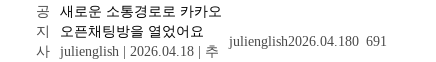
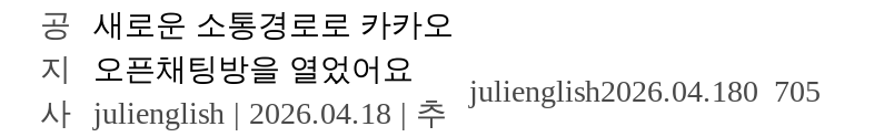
- julienglish2026.04.180 691
+ julienglish2026.04.180 705
